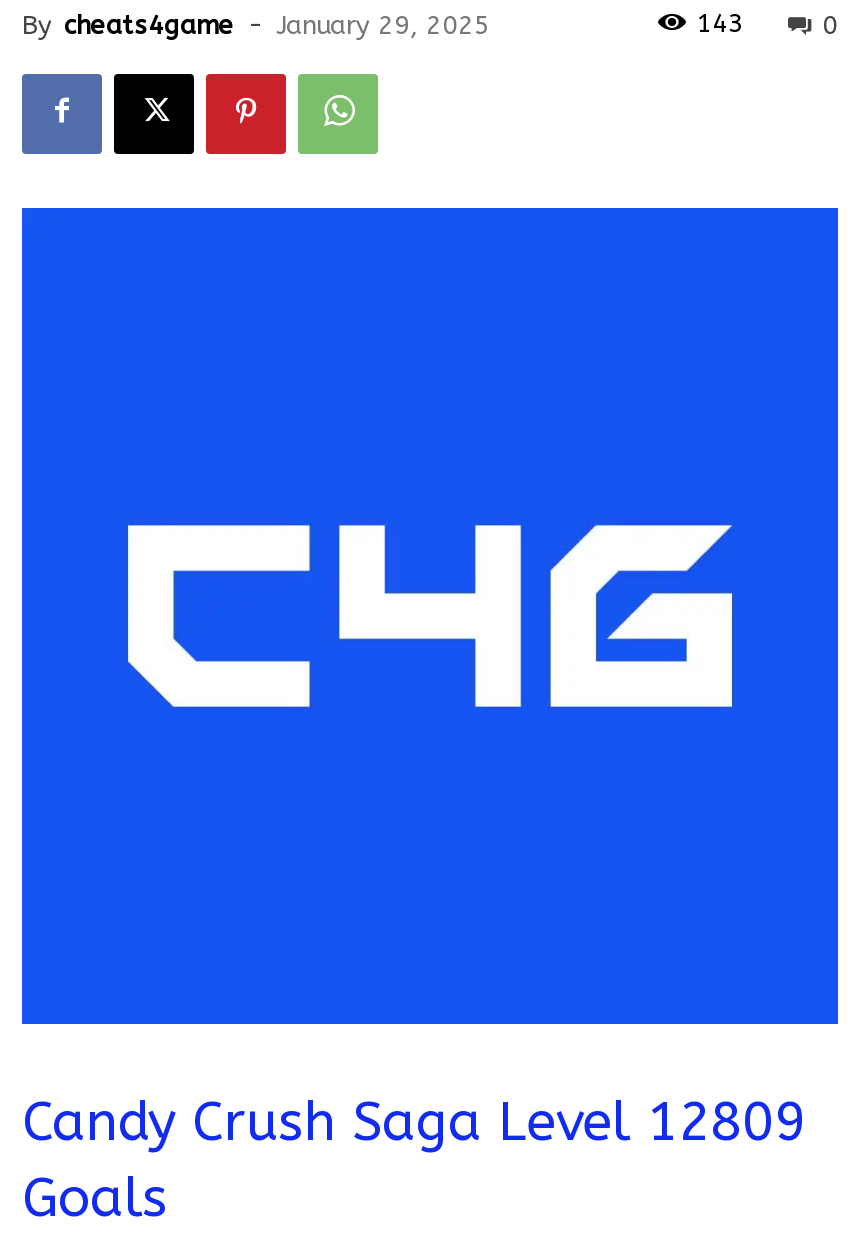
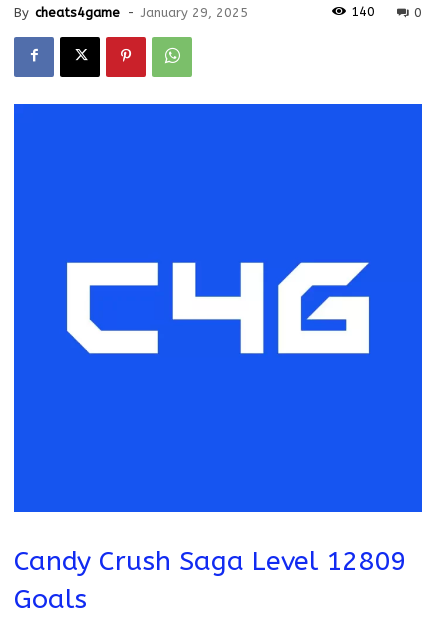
- 143
+ 140
